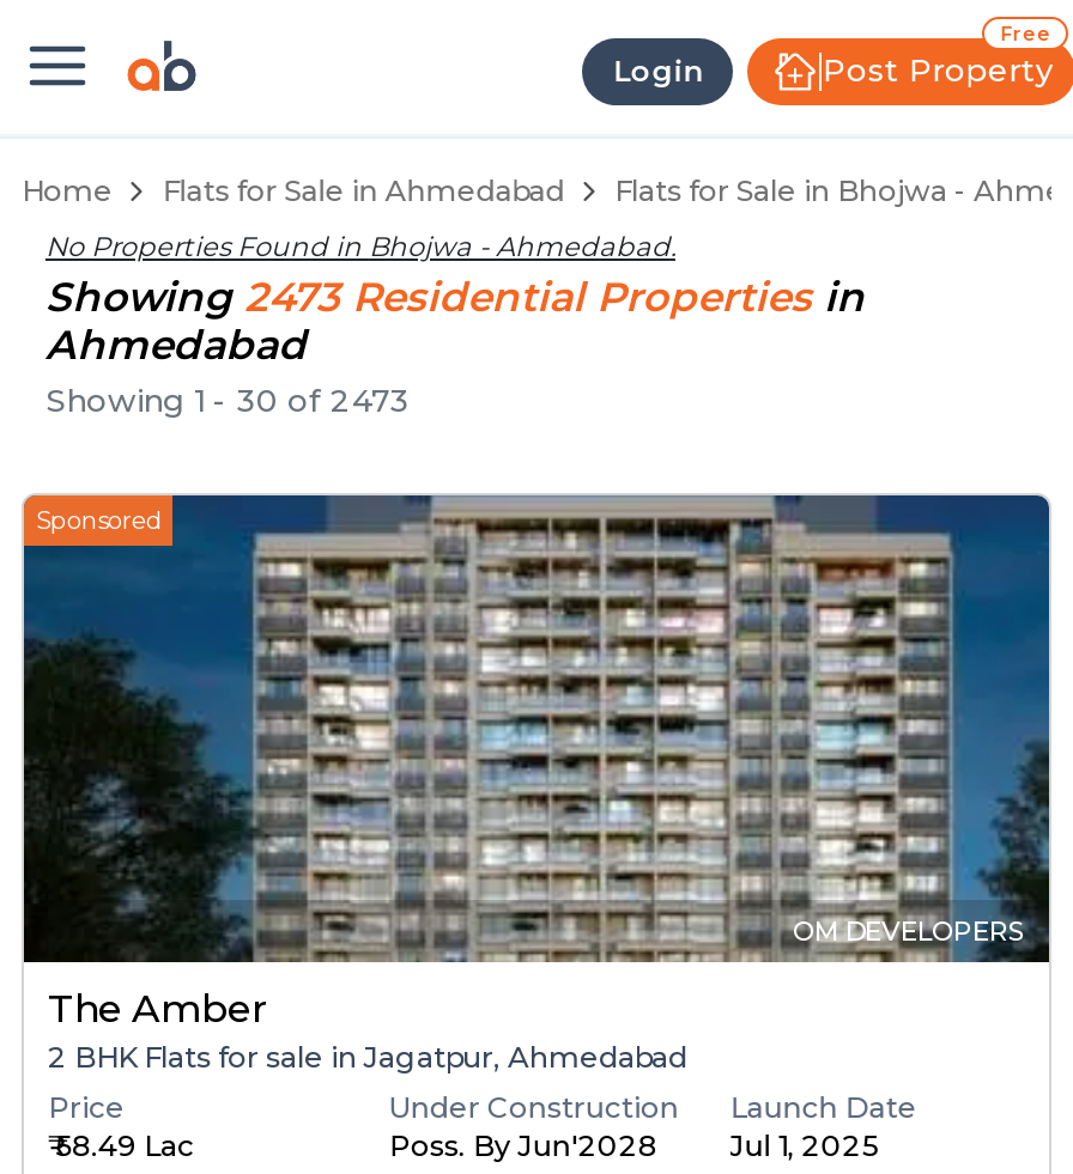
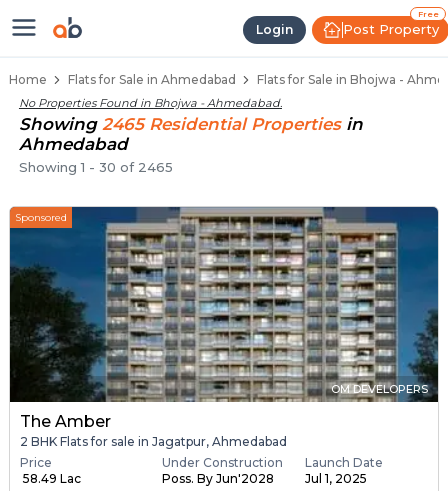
- Showing 2473 Residential Properties in
+ Showing 2465 Residential Properties in

- Showing 1 - 30 of 2473
+ Showing 1 - 30 of 2465
